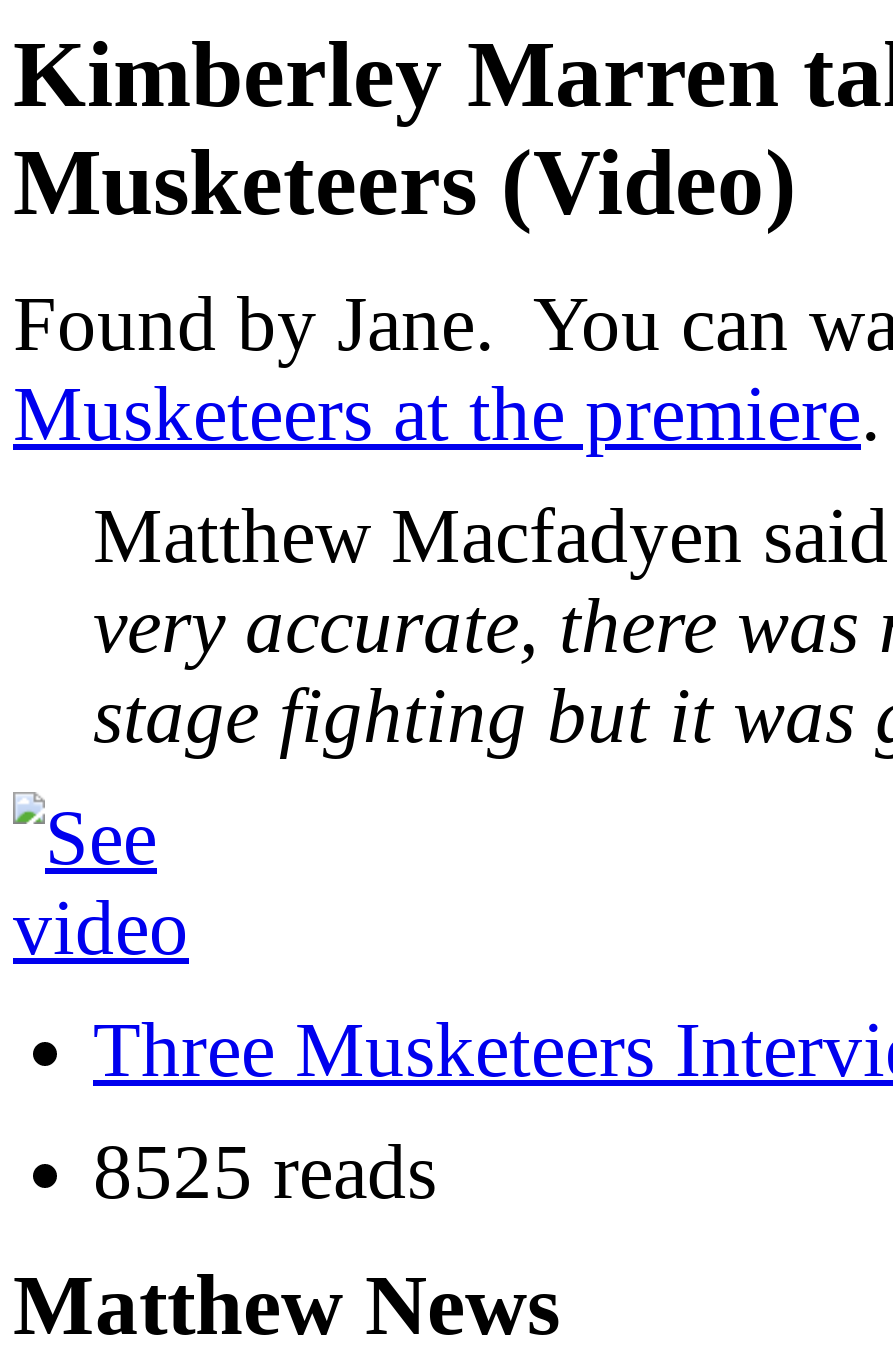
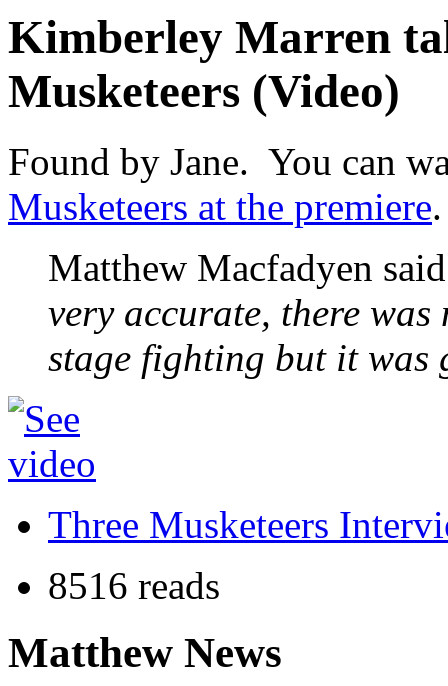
- 8525 reads
+ 8516 reads
